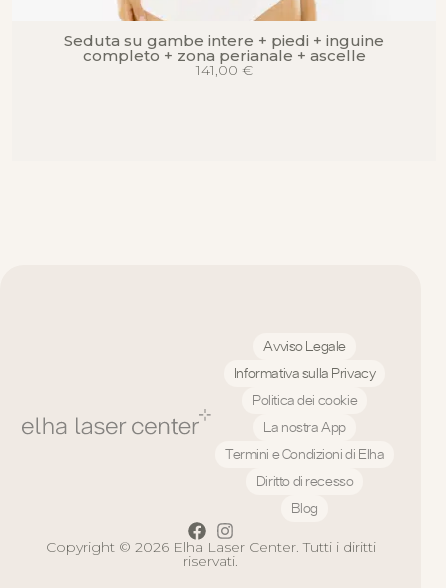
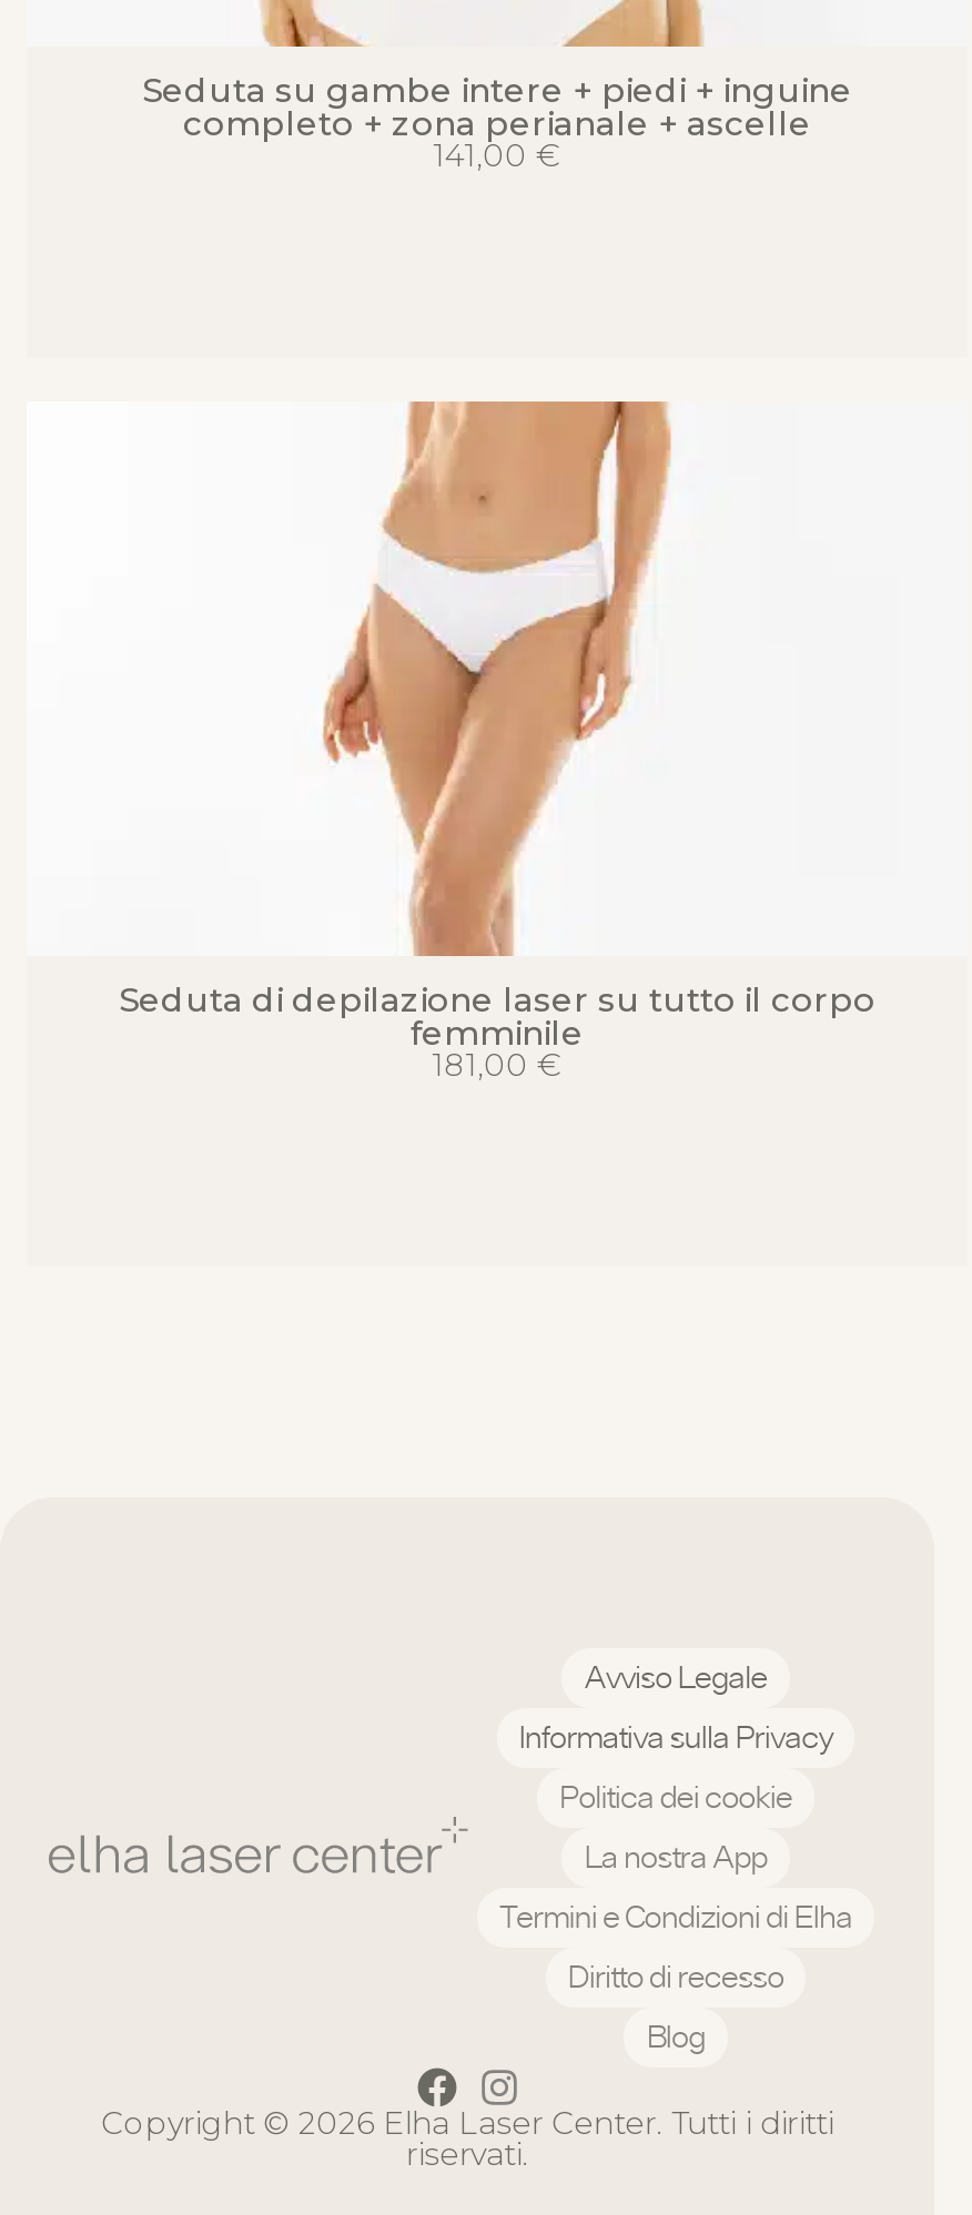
+ [image]
+ Seduta di depilazione laser su tutto il corpo
+ femminile
+ 181,00 €
